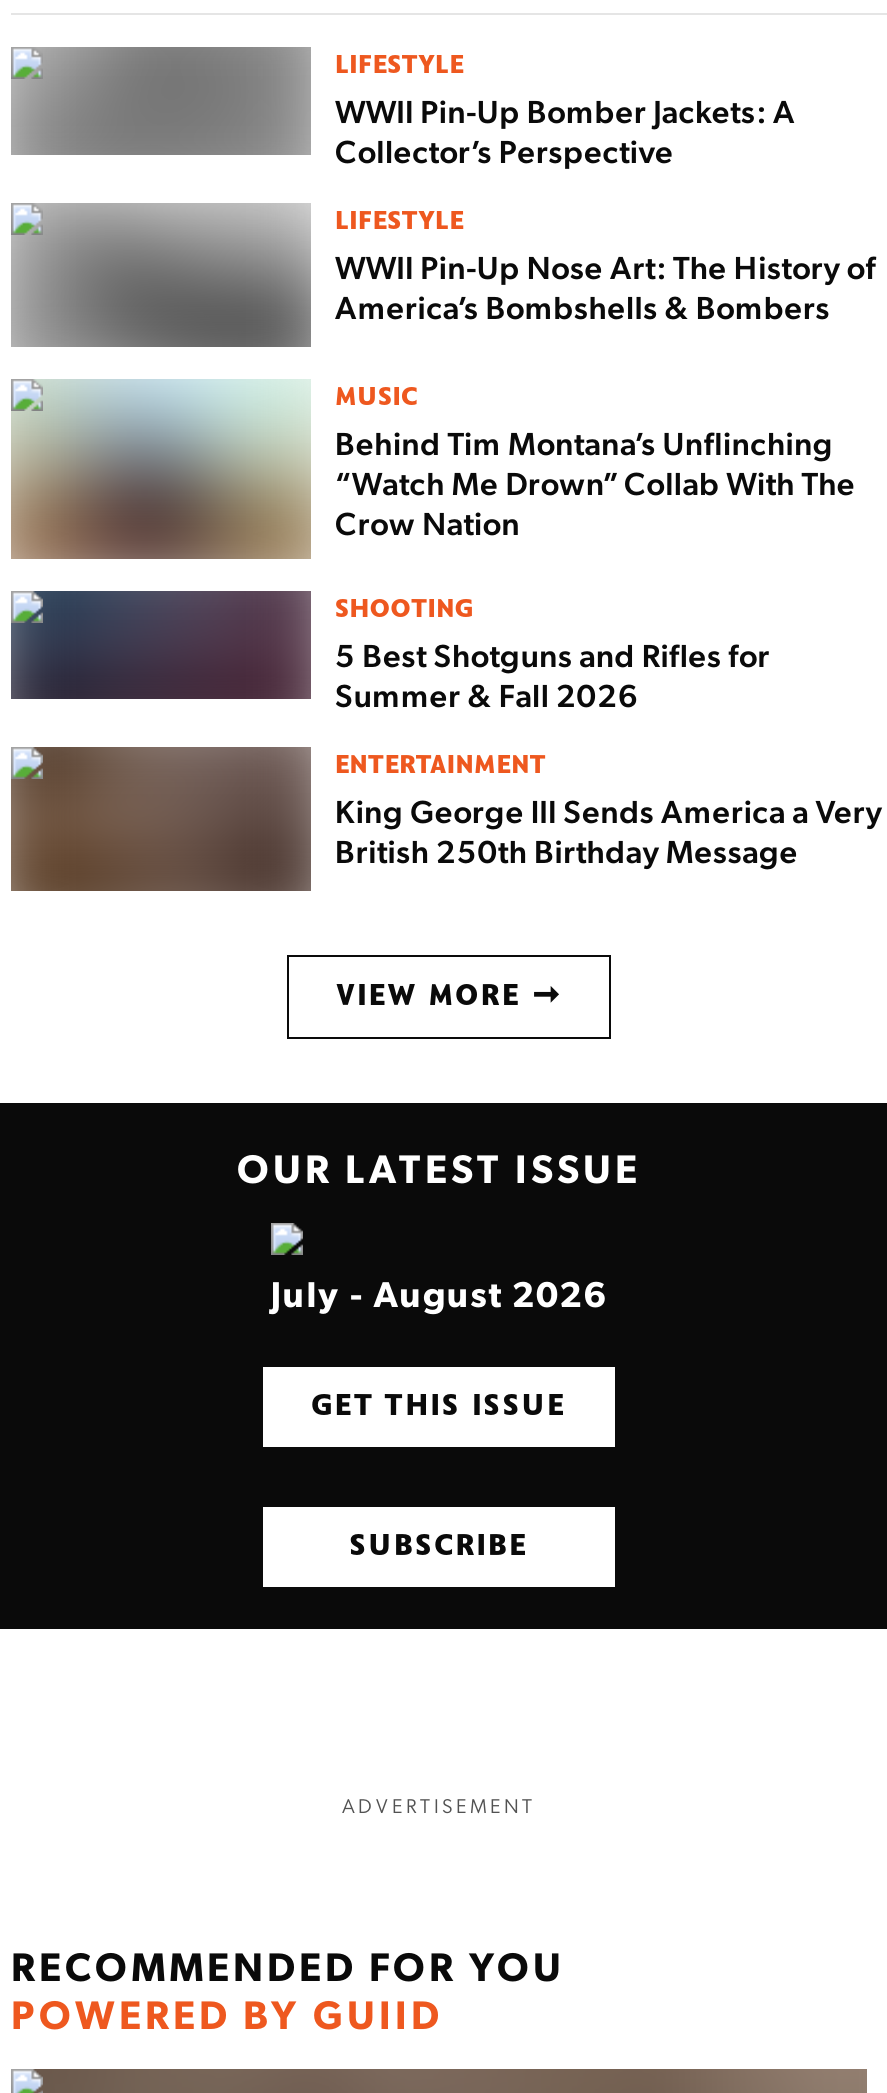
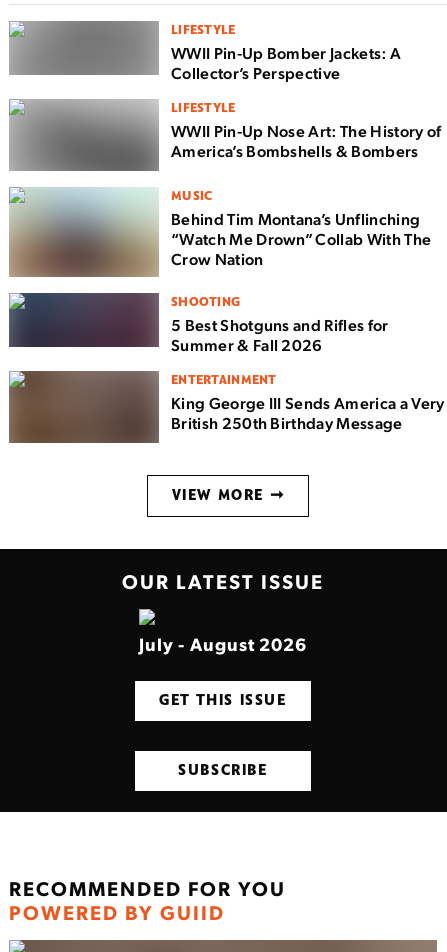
- ADVERTISEMENT
